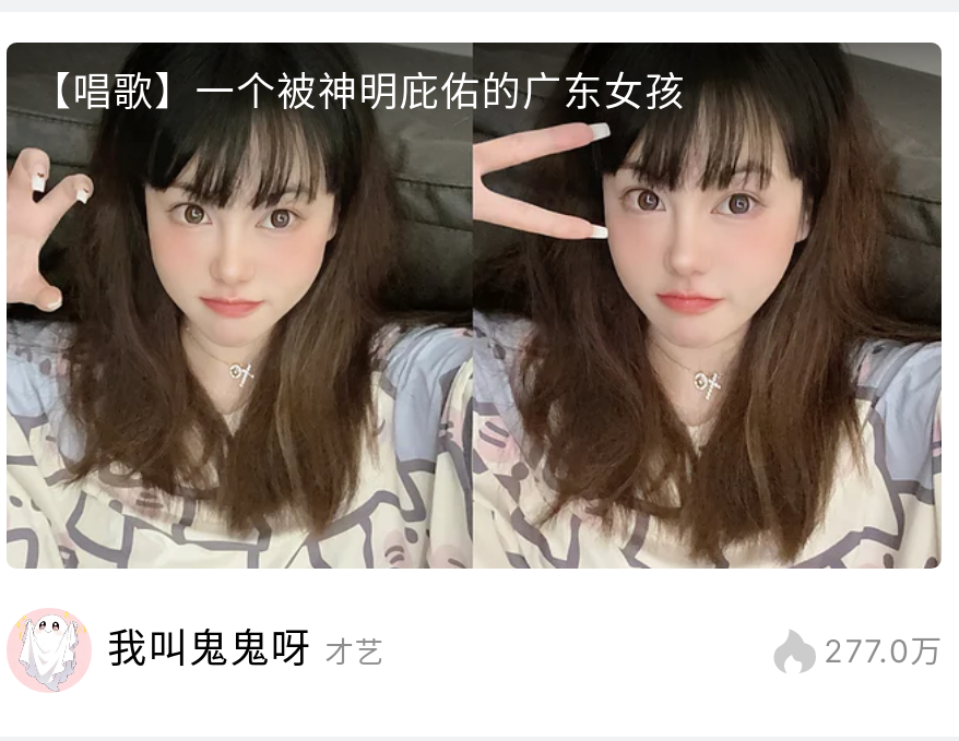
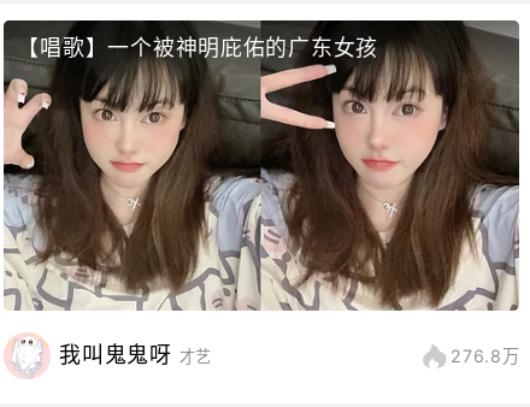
- 277.0万
+ 276.8万
